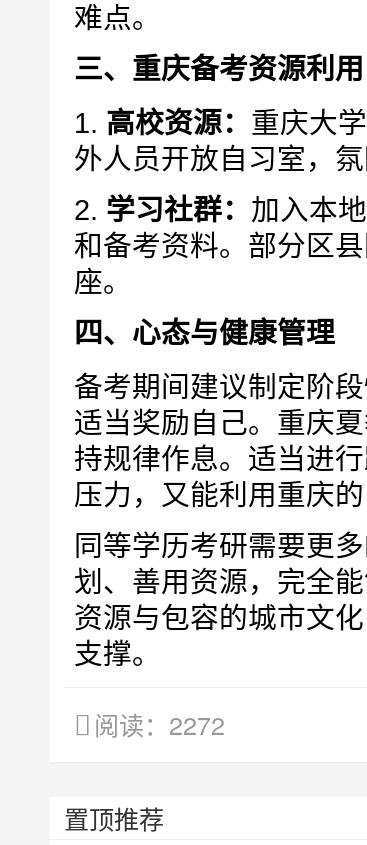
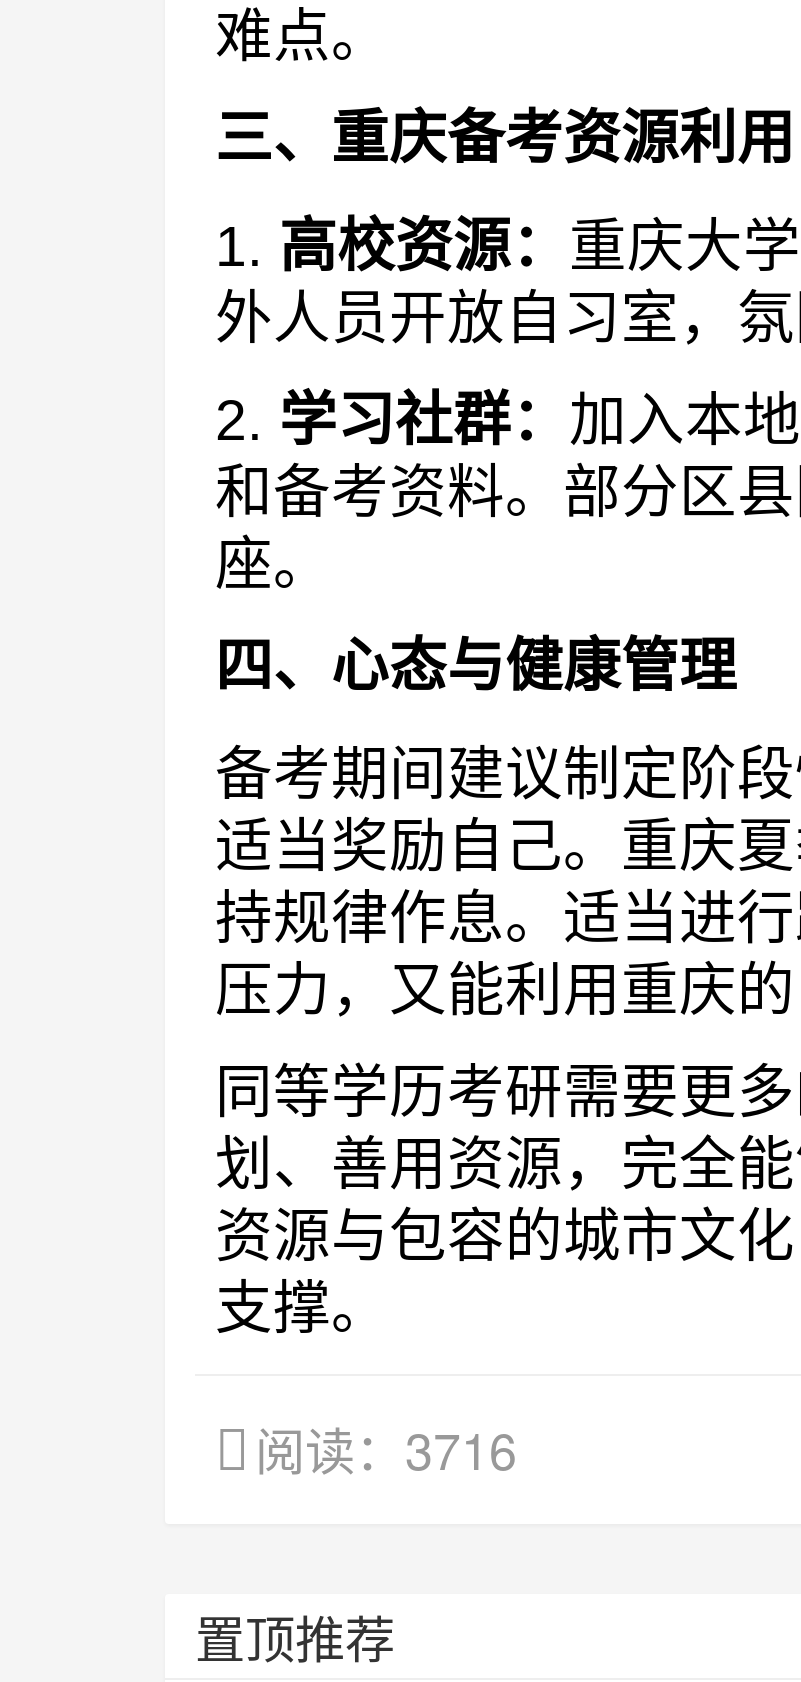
- 阅读：2272
+ 阅读：3716
